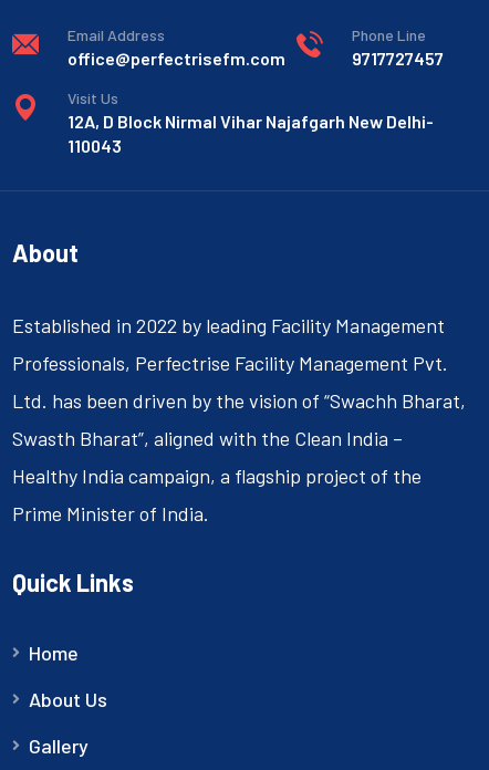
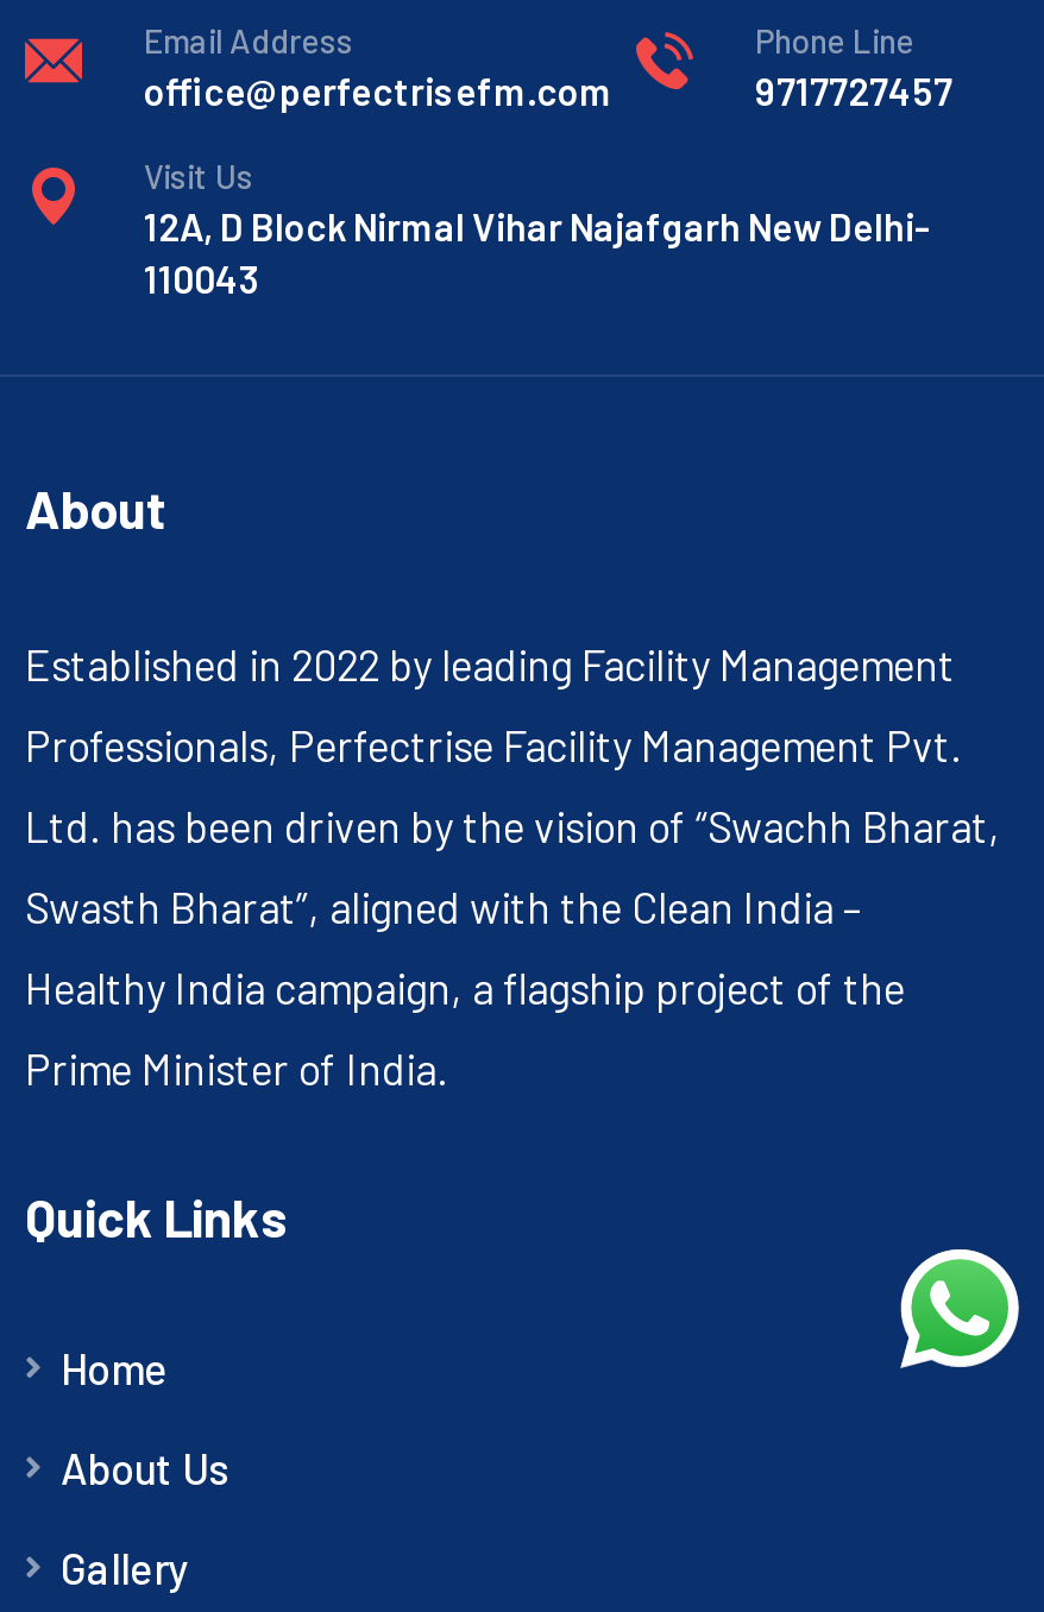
+ [image]
